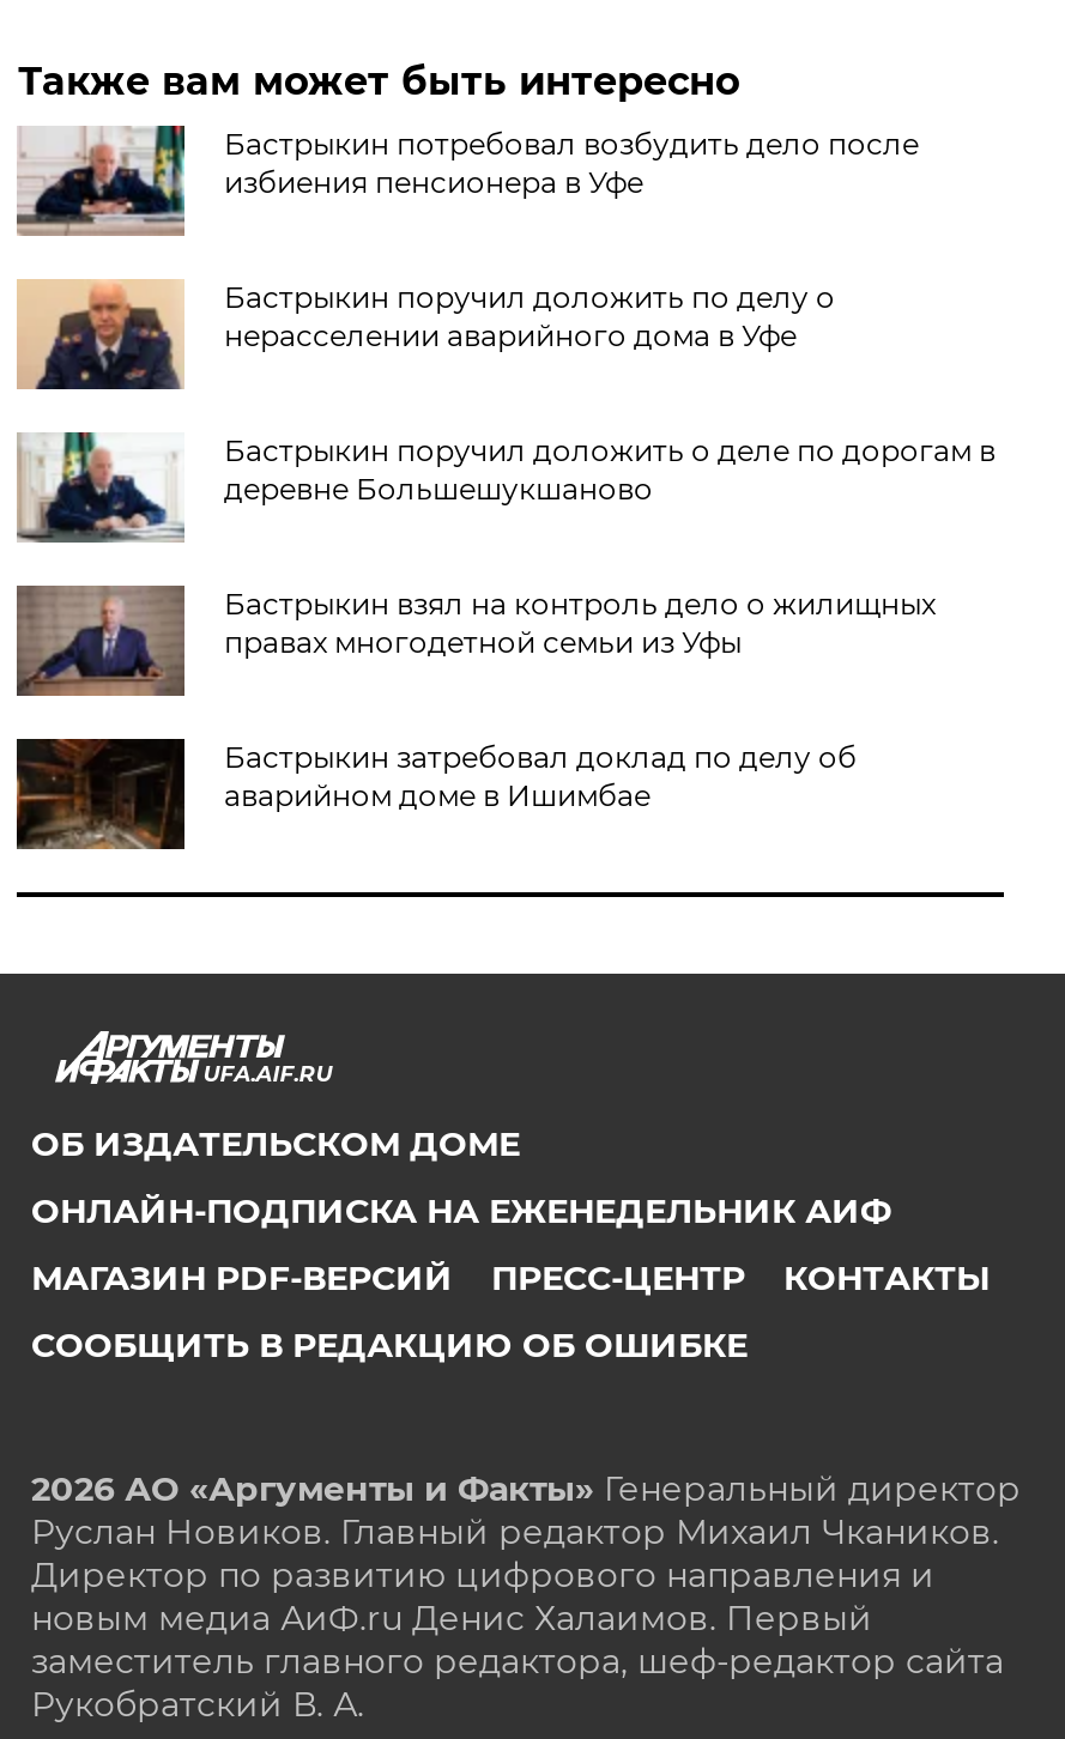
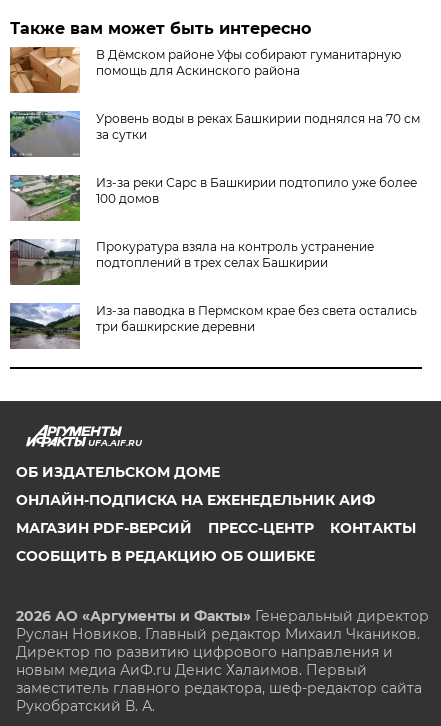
- [image]
- Бастрыкин потребовал возбудить дело после
- избиения пенсионера в Уфе
+ [image]
+ В Дёмском районе Уфы собирают гуманитарную
+ помощь для Аскинского района

- [image]
- Бастрыкин поручил доложить по делу о
- нерасселении аварийного дома в Уфе
+ [image]
+ Уровень воды в реках Башкирии поднялся на 70 см
+ за сутки

- [image]
- Бастрыкин поручил доложить о деле по дорогам в
- деревне Большешукшаново
+ [image]
+ Из-за реки Сарс в Башкирии подтопило уже более
+ 100 домов

- [image]
- Бастрыкин взял на контроль дело о жилищных
- правах многодетной семьи из Уфы
+ [image]
+ Прокуратура взяла на контроль устранение
+ подтоплений в трех селах Башкирии

- [image]
- Бастрыкин затребовал доклад по делу об
- аварийном доме в Ишимбае
+ [image]
+ Из-за паводка в Пермском крае без света остались
+ три башкирские деревни
